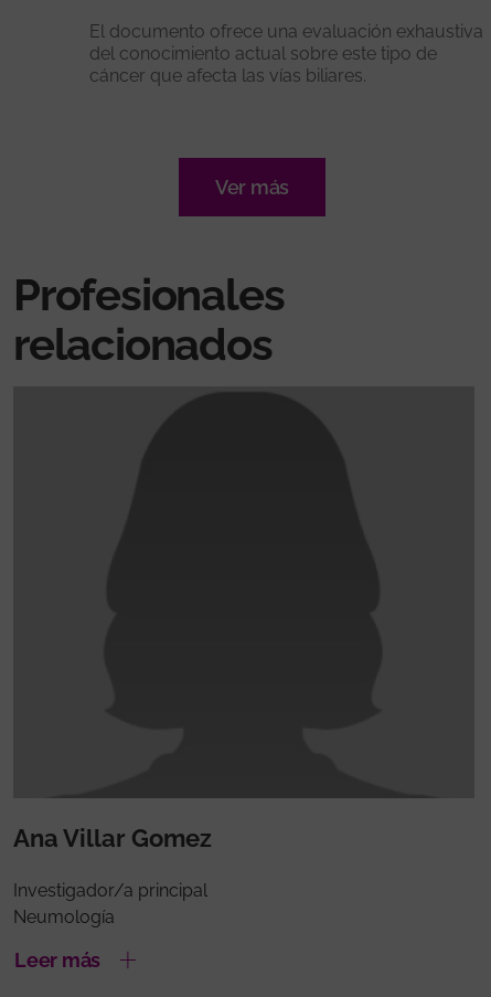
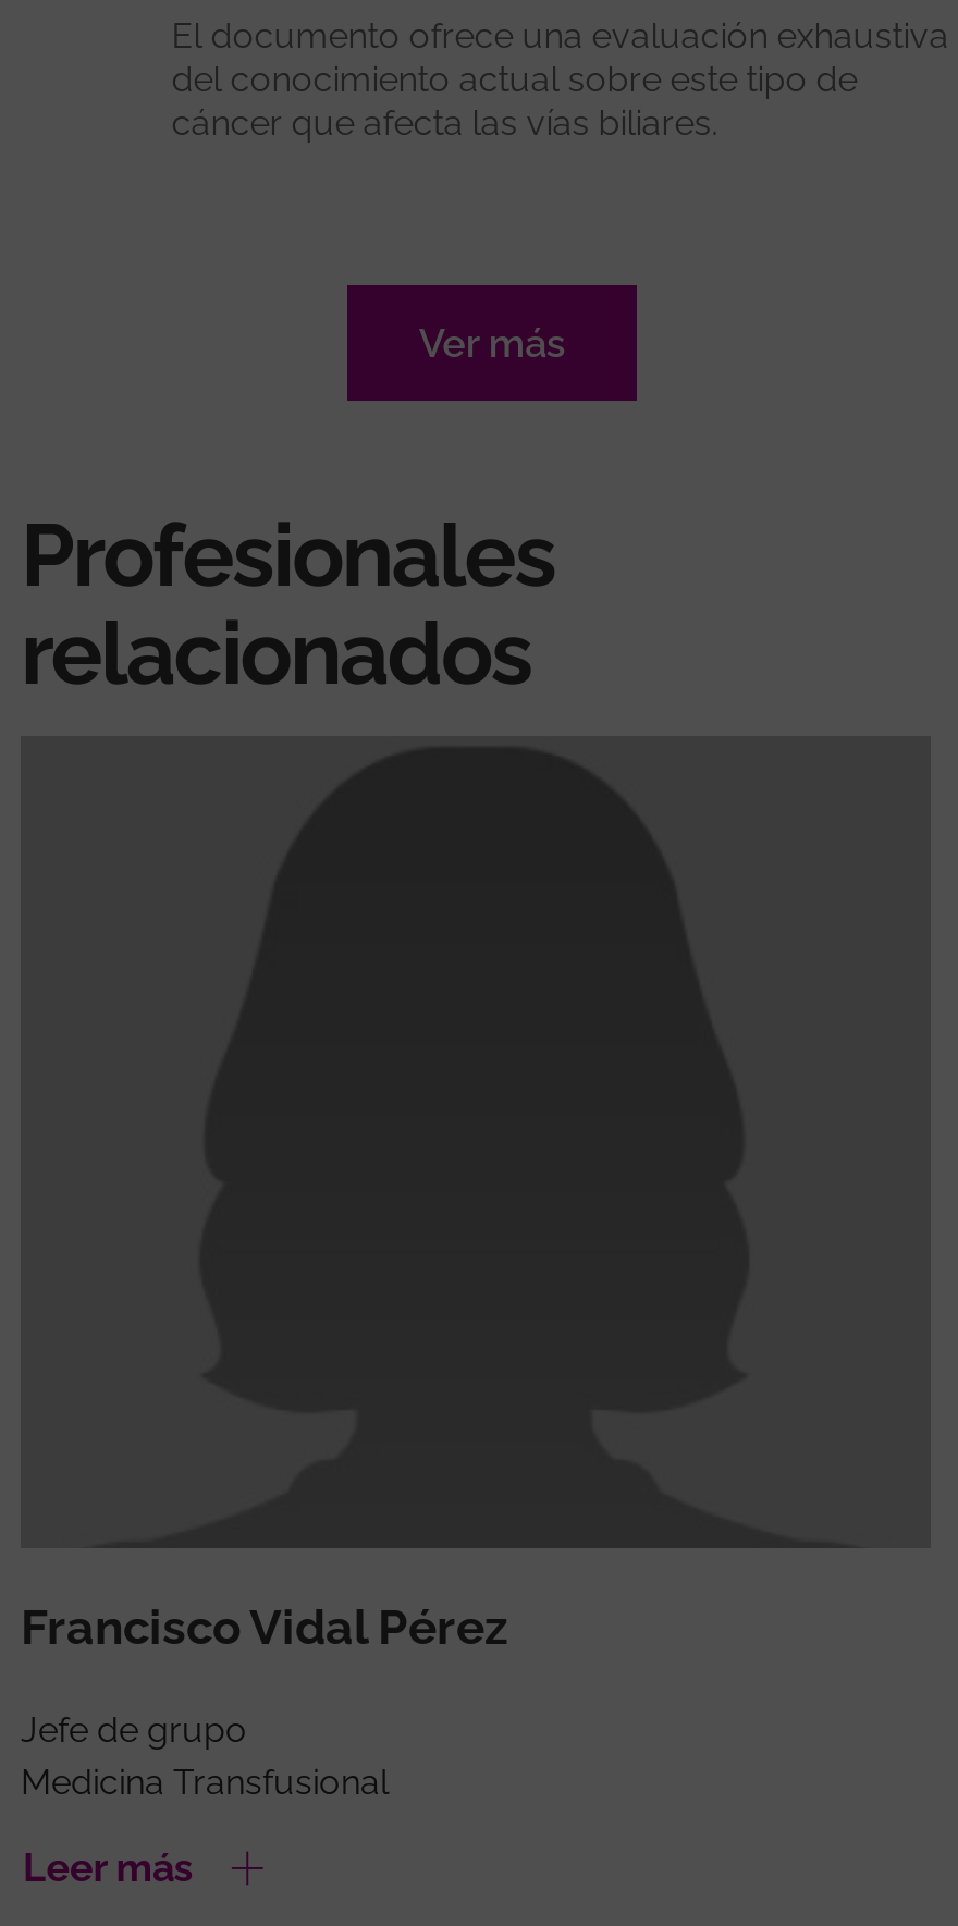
- Ana Villar Gomez
+ Francisco Vidal Pérez

- Investigador/a principal
- Neumología
+ Jefe de grupo
+ Medicina Transfusional
